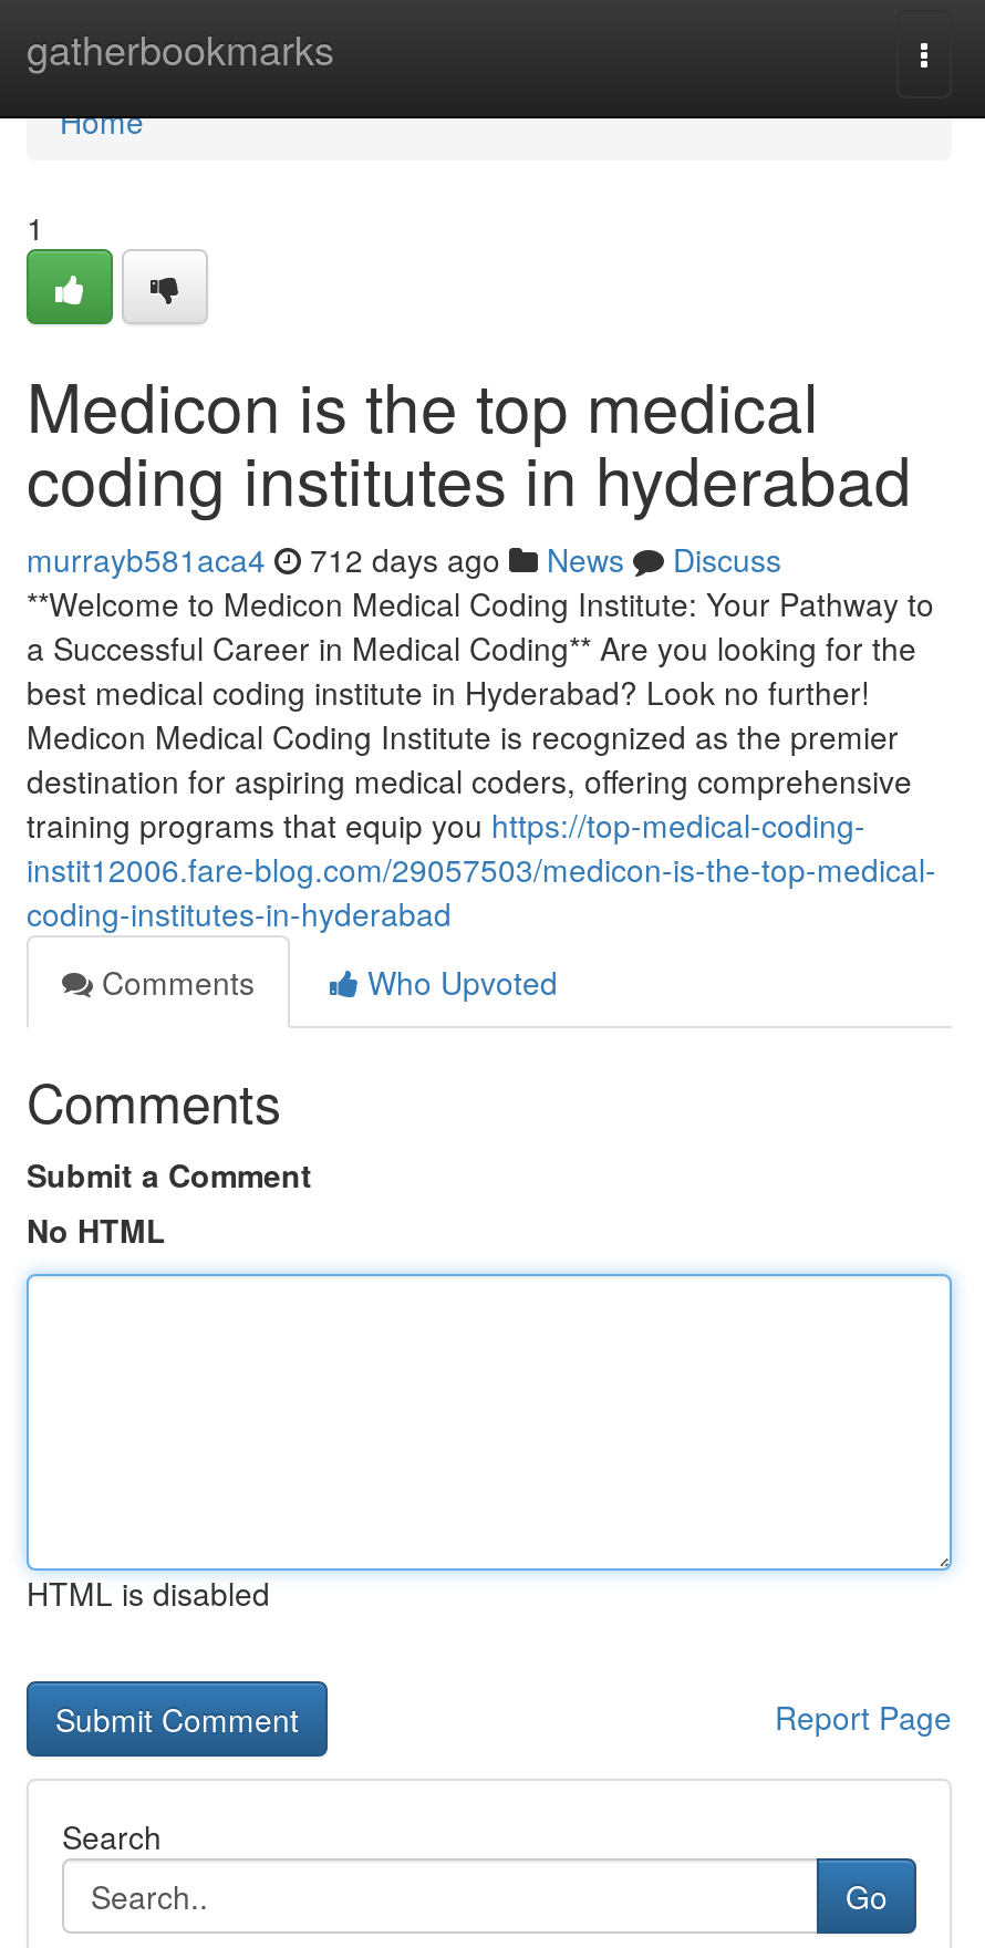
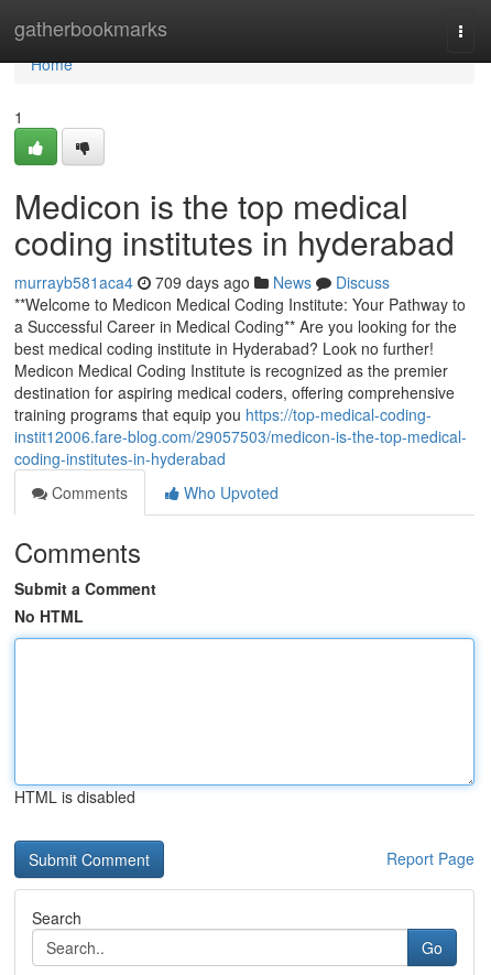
- murrayb581aca4 712 days ago News Discuss
+ murrayb581aca4 709 days ago News Discuss
